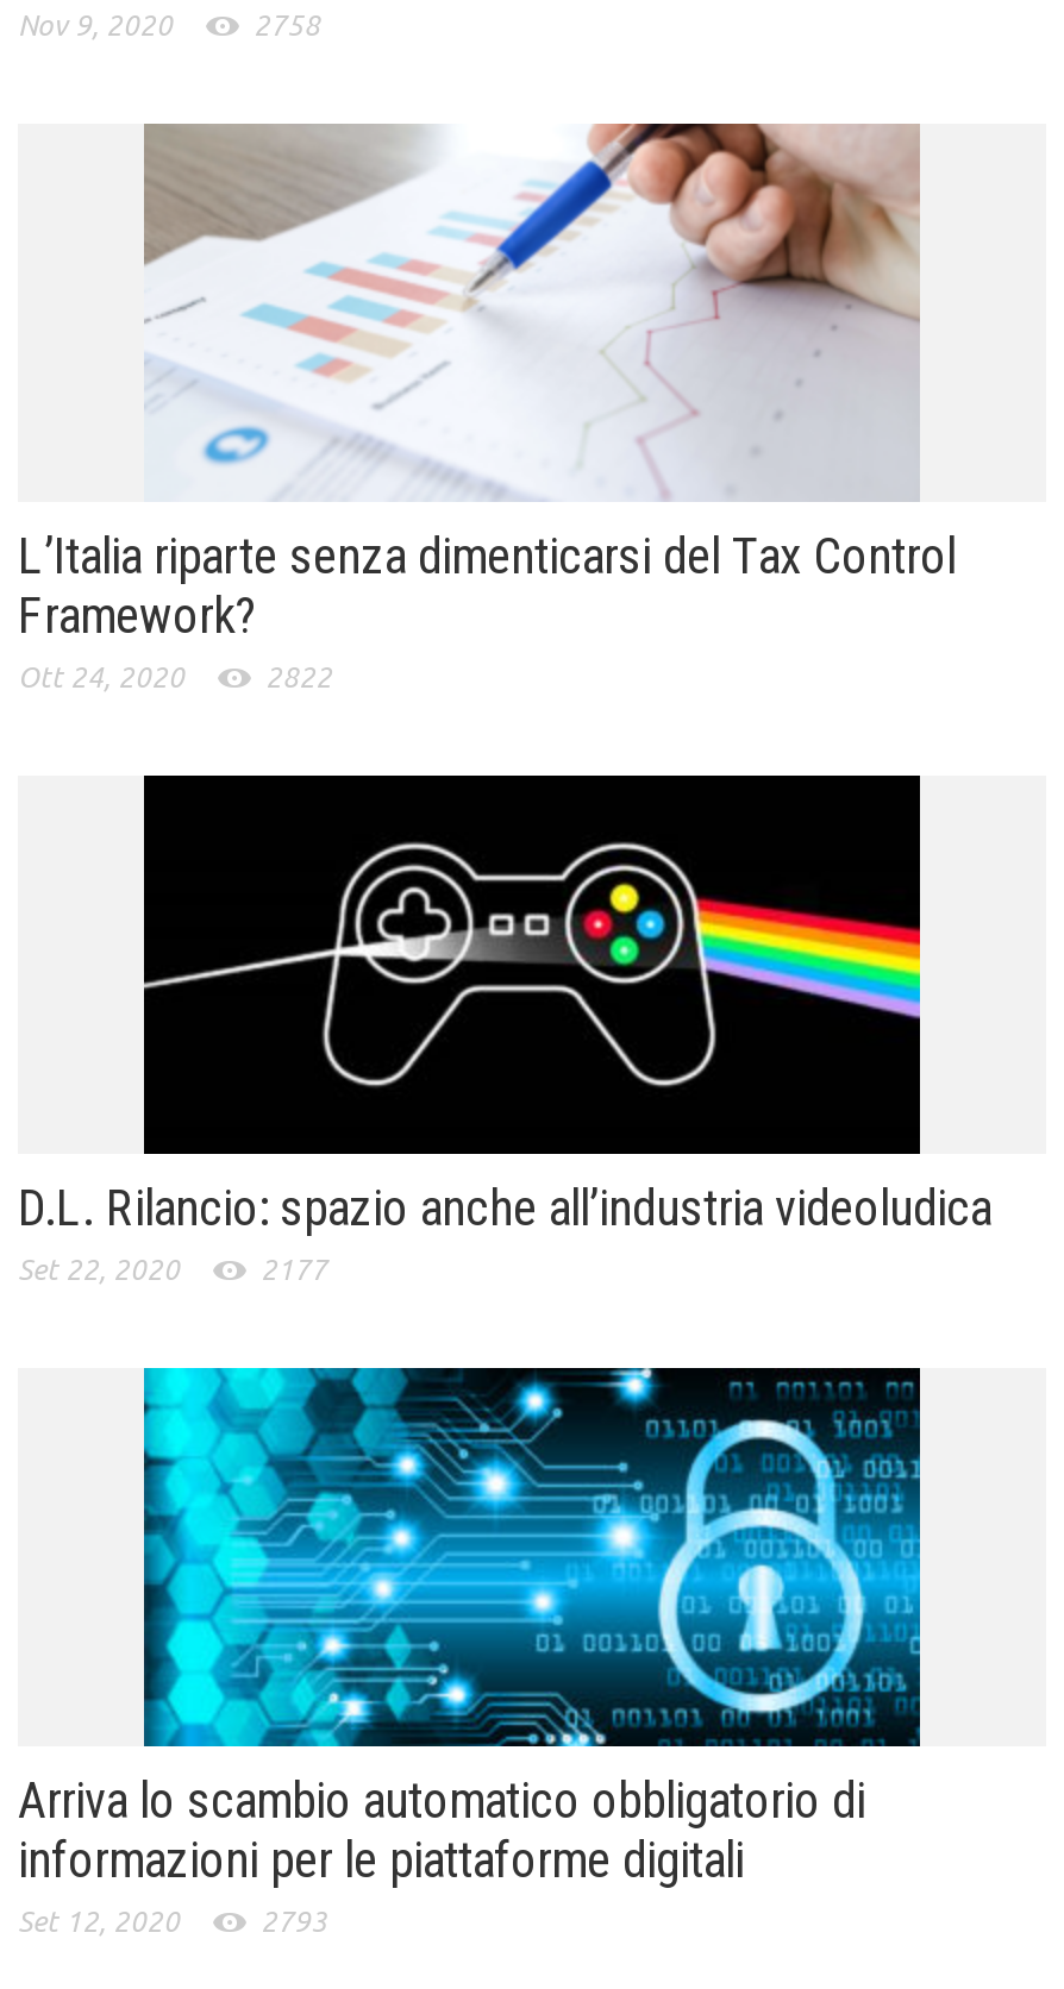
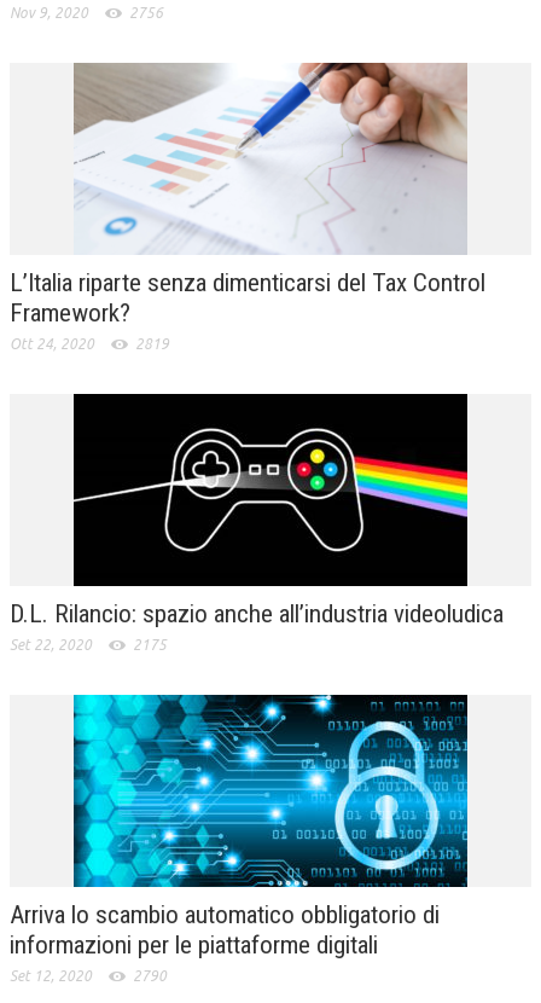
- 2758
+ 2756

- 2822
+ 2819

- 2177
+ 2175

- 2793
+ 2790
